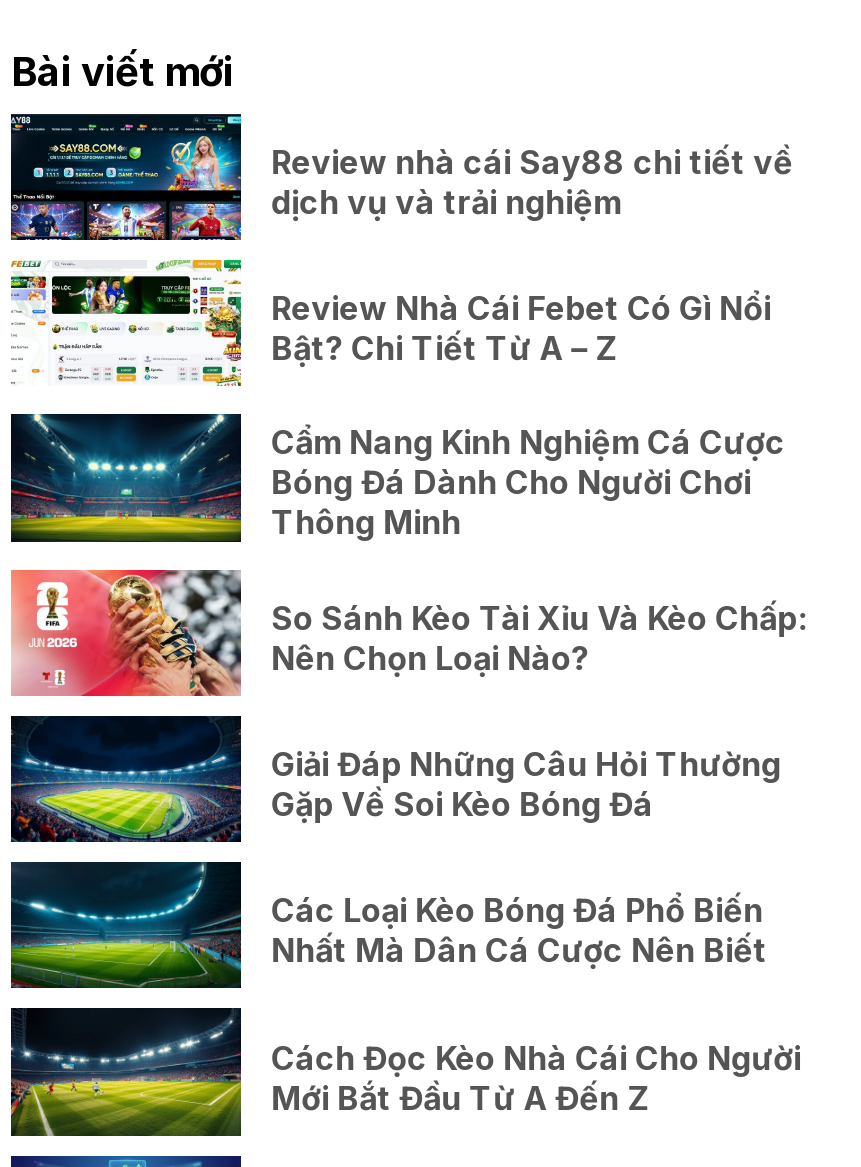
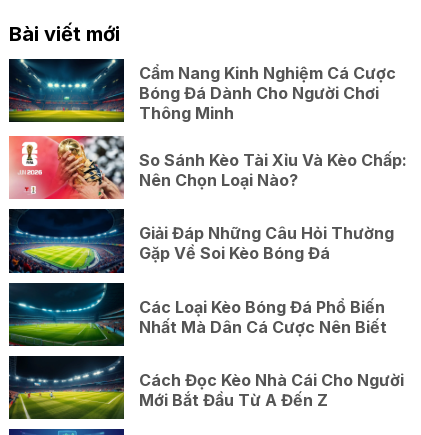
- [image]
- Review nhà cái Say88 chi tiết về
- dịch vụ và trải nghiệm
- Review Nhà Cái Febet Có Gì Nổi
- Bật? Chi Tiết Từ A – Z

- [image]
